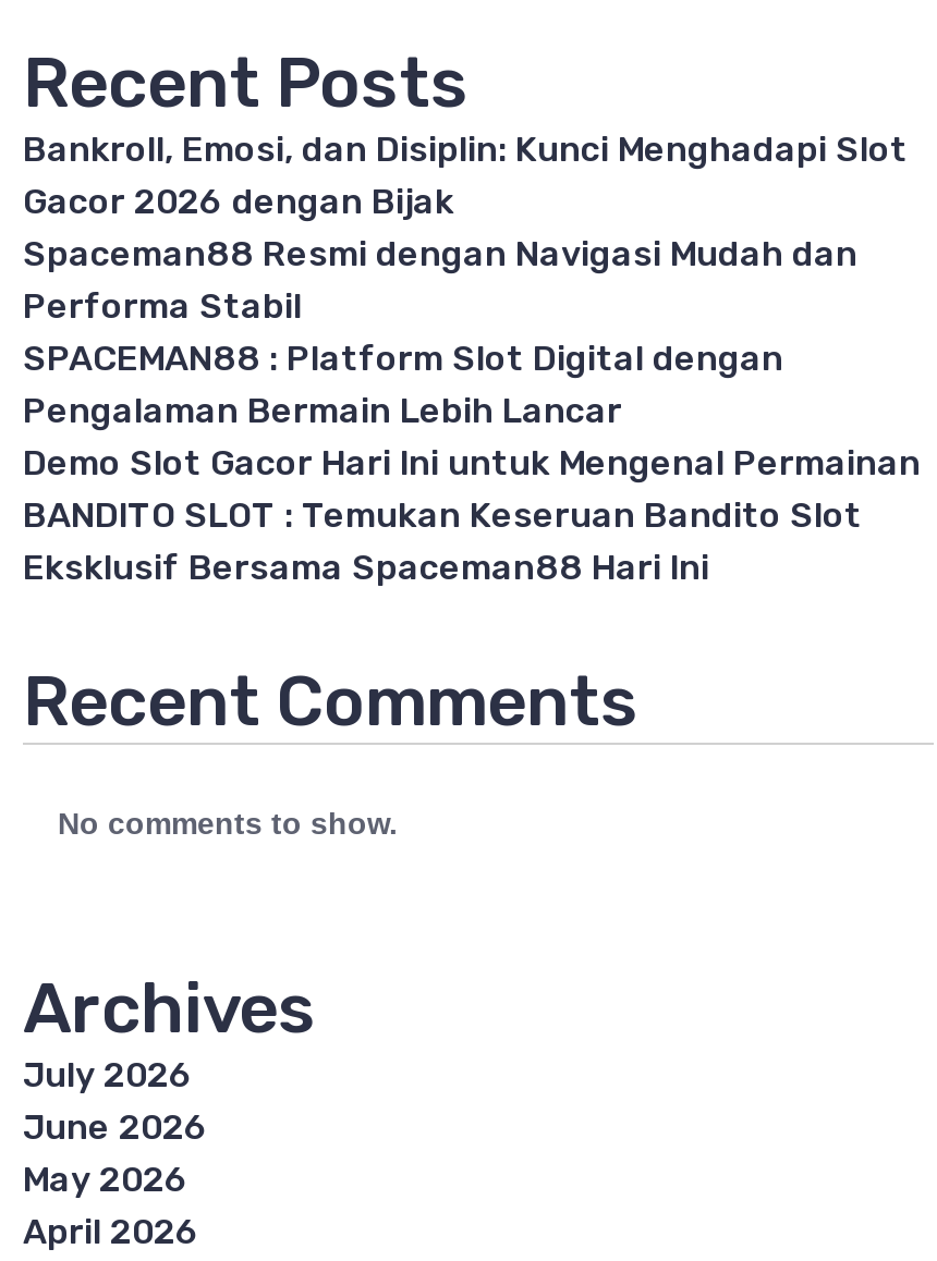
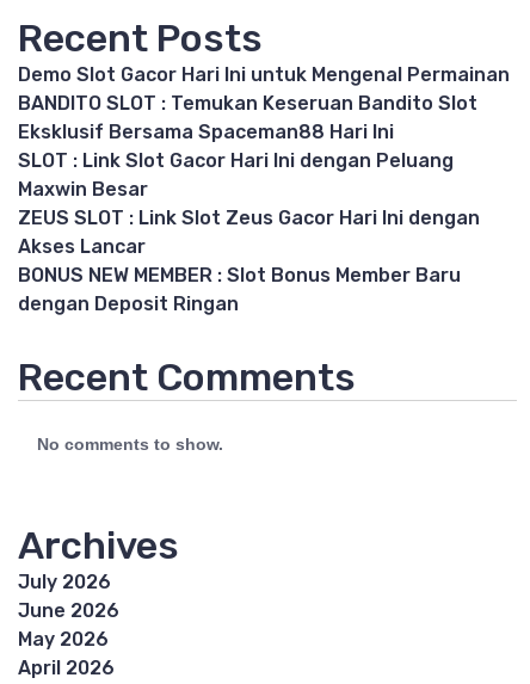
- Bankroll, Emosi, dan Disiplin: Kunci Menghadapi Slot
- Gacor 2026 dengan Bijak
- Spaceman88 Resmi dengan Navigasi Mudah dan
- Performa Stabil
- SPACEMAN88 : Platform Slot Digital dengan
- Pengalaman Bermain Lebih Lancar

moved up: Demo Slot Gacor Hari Ini untuk Mengenal Permainan | BANDITO SLOT : Temukan Keseruan Bandito Slot | Eksklusif Bersama Spaceman88 Hari Ini

+ SLOT : Link Slot Gacor Hari Ini dengan Peluang
+ Maxwin Besar
+ ZEUS SLOT : Link Slot Zeus Gacor Hari Ini dengan
+ Akses Lancar
+ BONUS NEW MEMBER : Slot Bonus Member Baru
+ dengan Deposit Ringan
